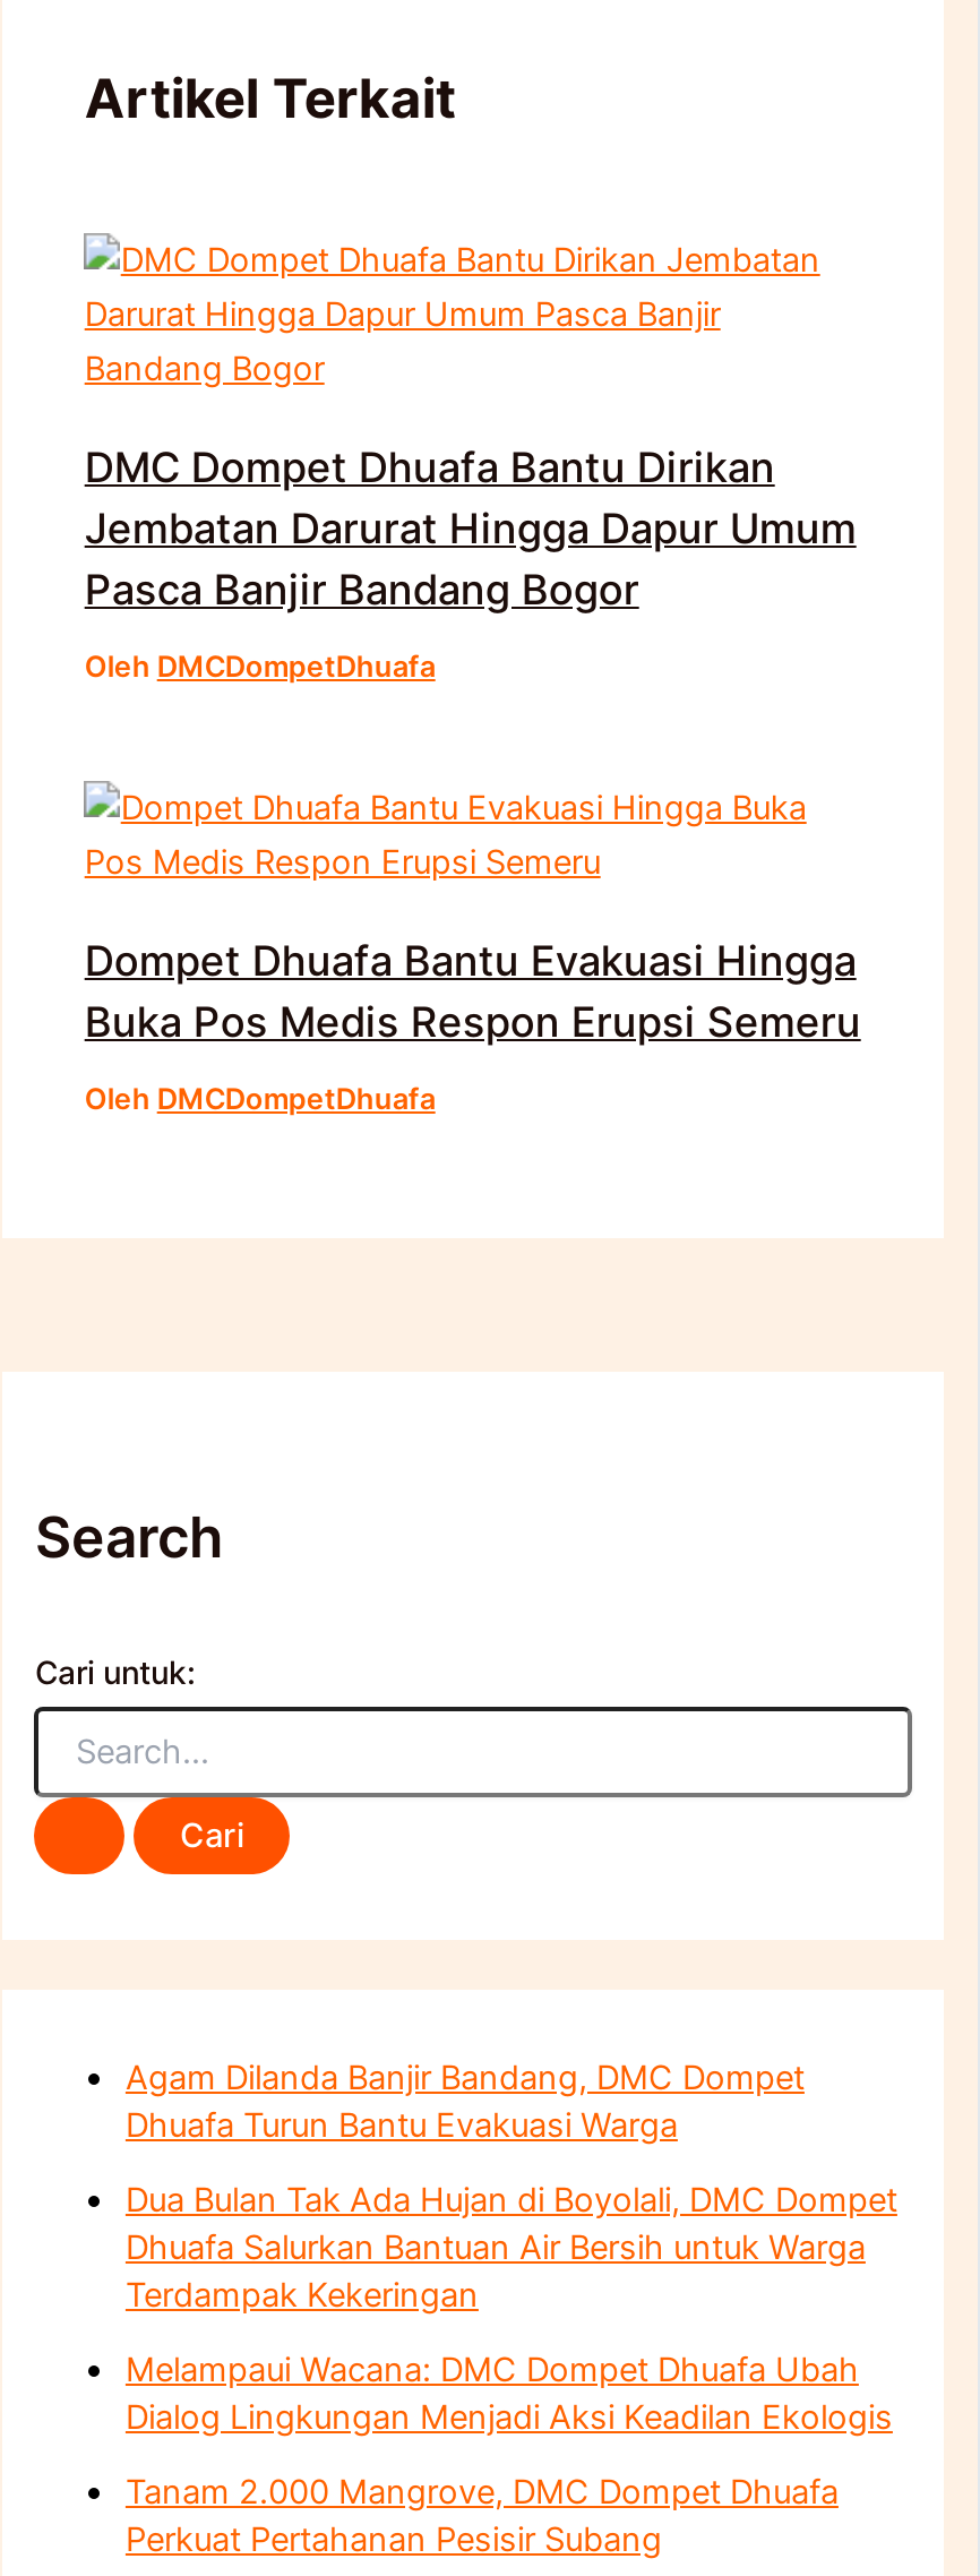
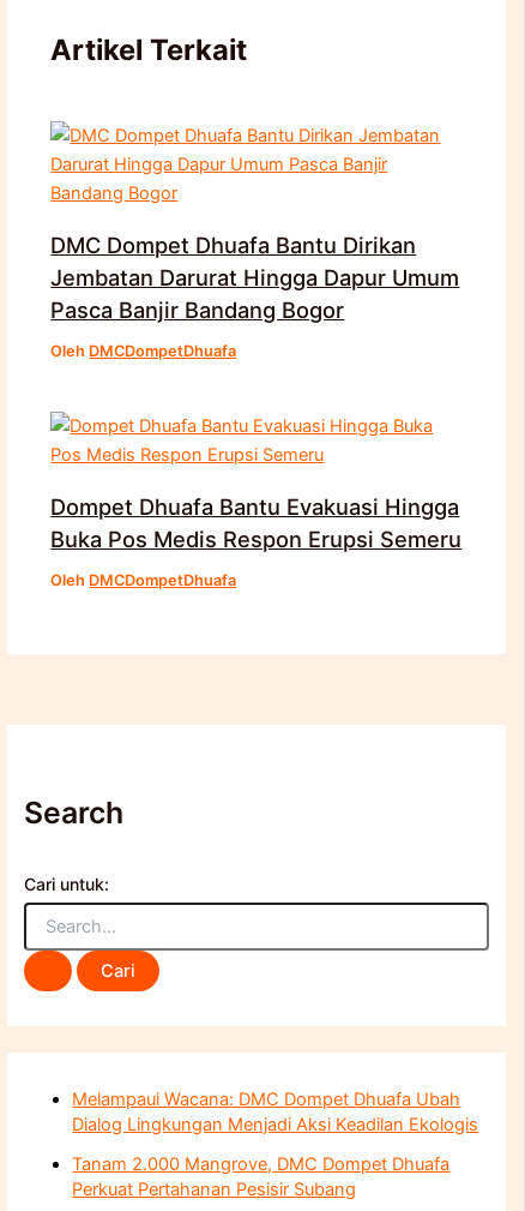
- Agam Dilanda Banjir Bandang, DMC Dompet
- Dhuafa Turun Bantu Evakuasi Warga
- Dua Bulan Tak Ada Hujan di Boyolali, DMC Dompet
- Dhuafa Salurkan Bantuan Air Bersih untuk Warga
- Terdampak Kekeringan
